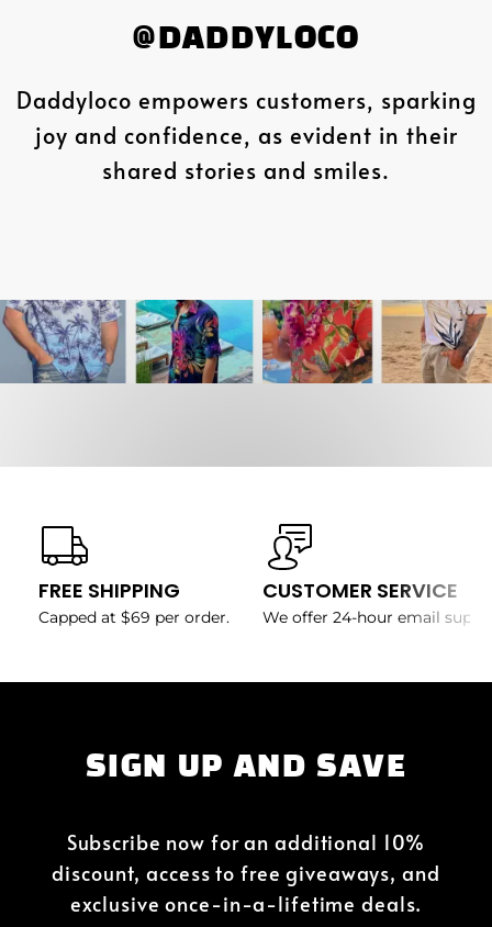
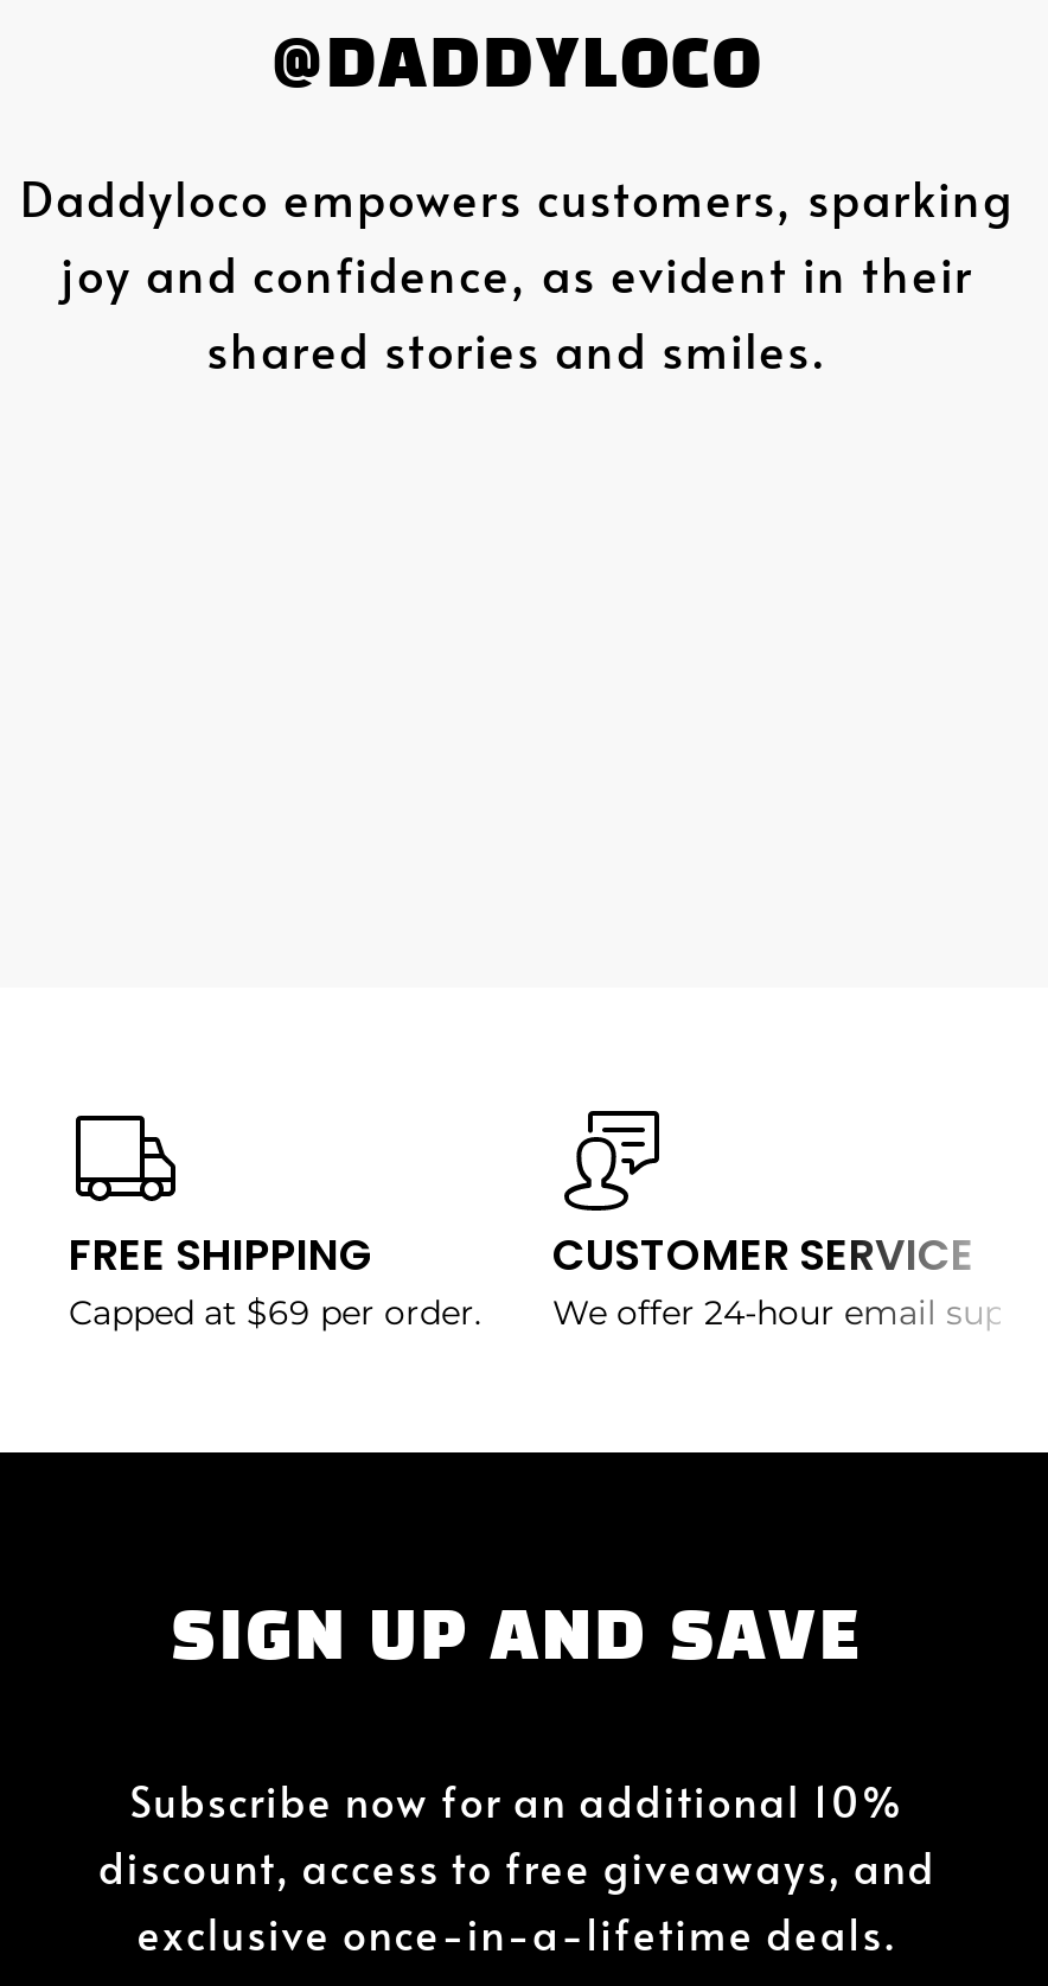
- [image]
